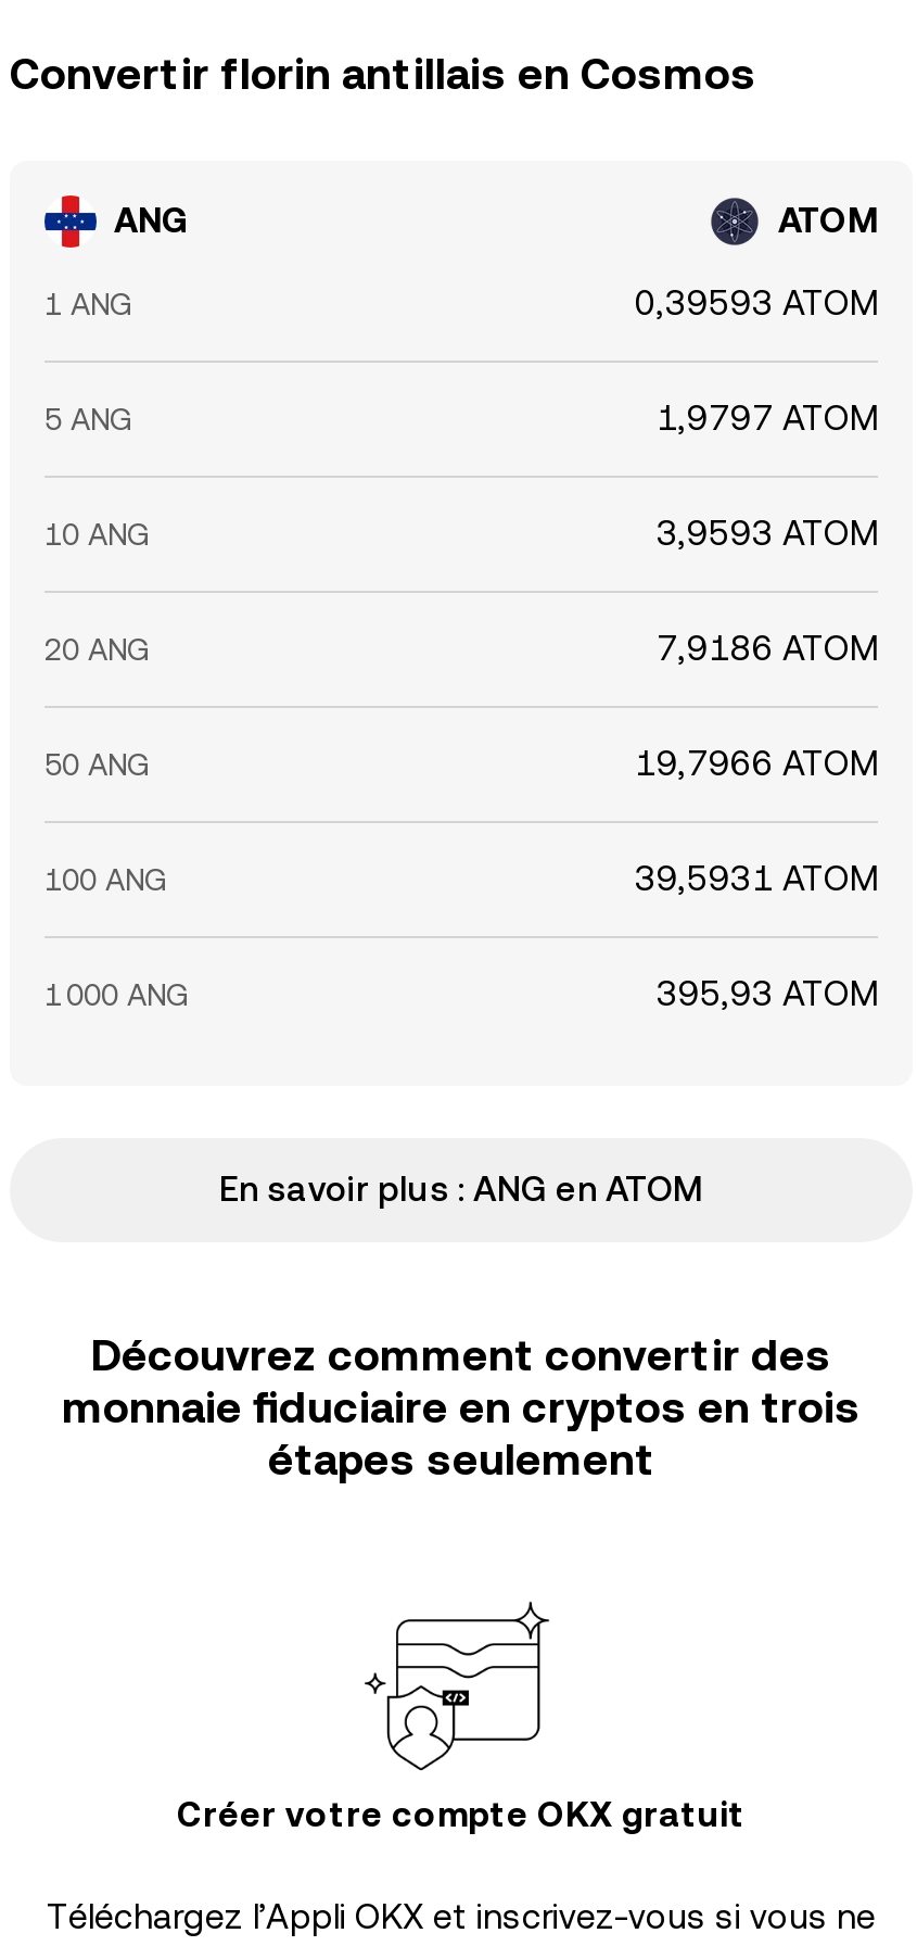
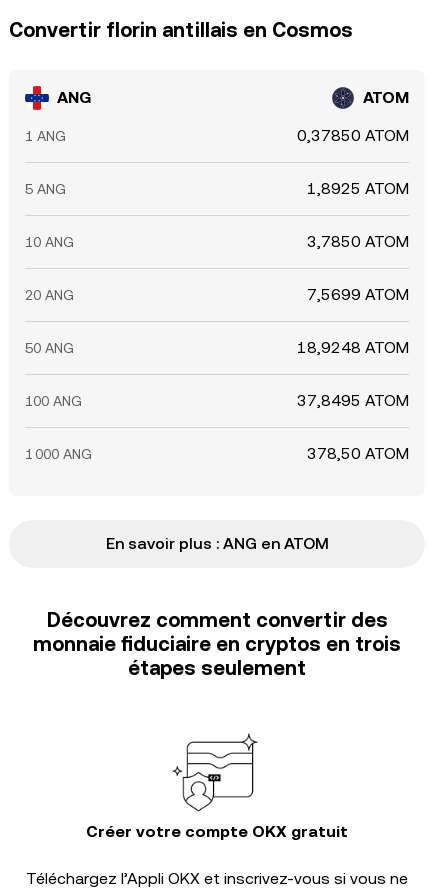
- 0,39593 ATOM
+ 0,37850 ATOM

- 1,9797 ATOM
+ 1,8925 ATOM

- 3,9593 ATOM
+ 3,7850 ATOM

- 7,9186 ATOM
+ 7,5699 ATOM

- 19,7966 ATOM
+ 18,9248 ATOM

- 39,5931 ATOM
+ 37,8495 ATOM

- 395,93 ATOM
+ 378,50 ATOM
